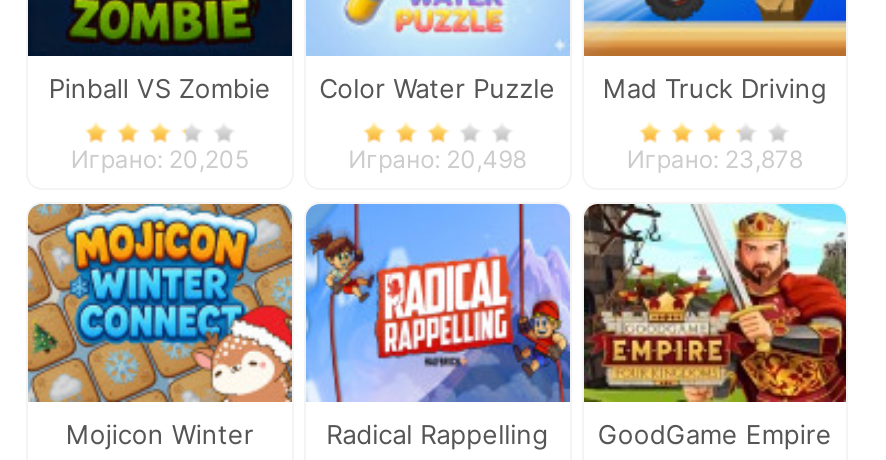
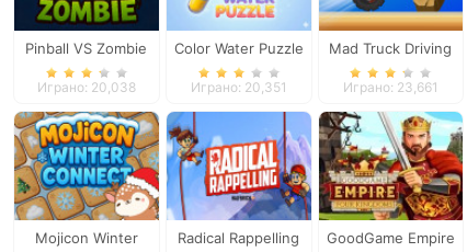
- Играно: 20,205
+ Играно: 20,038

- Играно: 20,498
+ Играно: 20,351

- Играно: 23,878
+ Играно: 23,661
